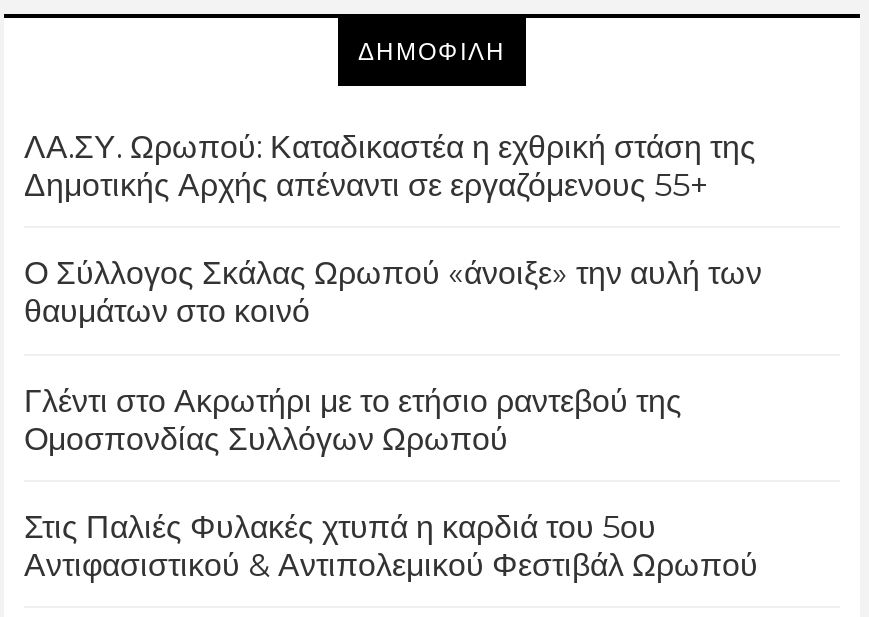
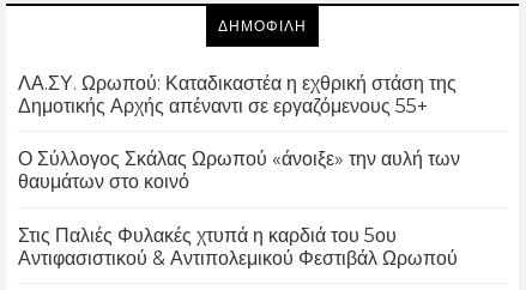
- Γλέντι στο Ακρωτήρι με το ετήσιο ραντεβού της
- Ομοσπονδίας Συλλόγων Ωρωπού
